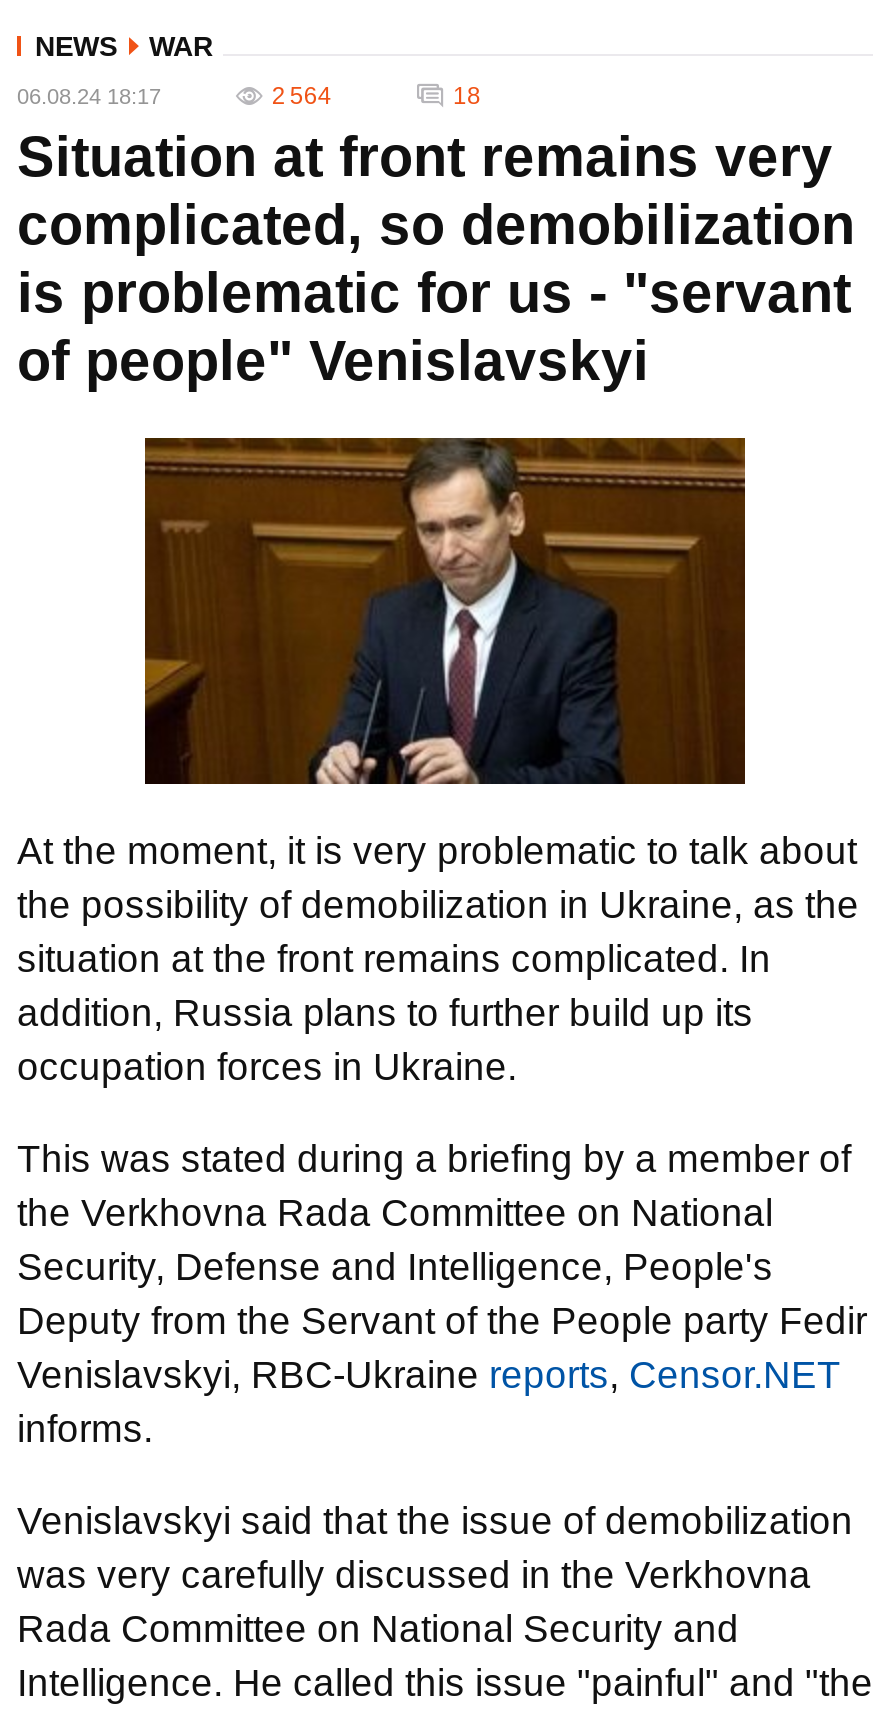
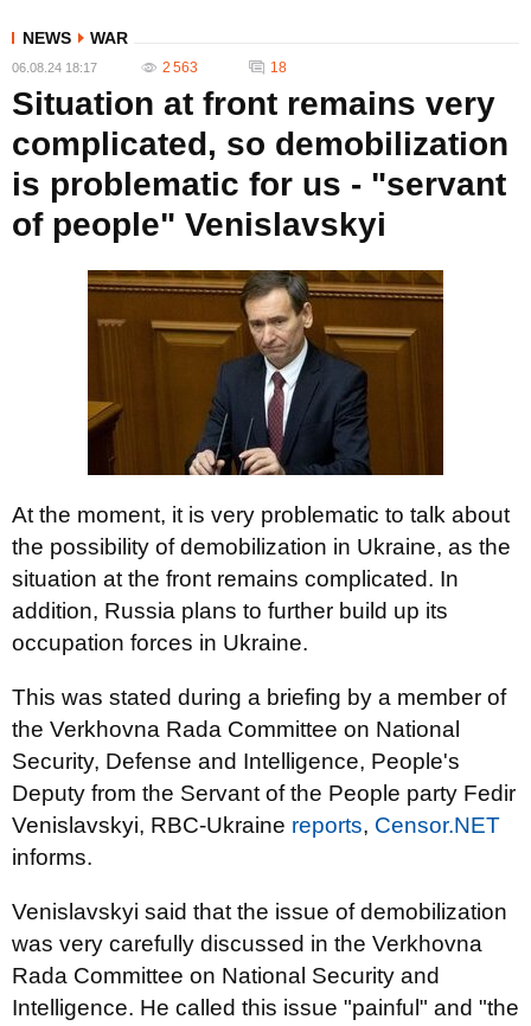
- 2 564
+ 2 563
